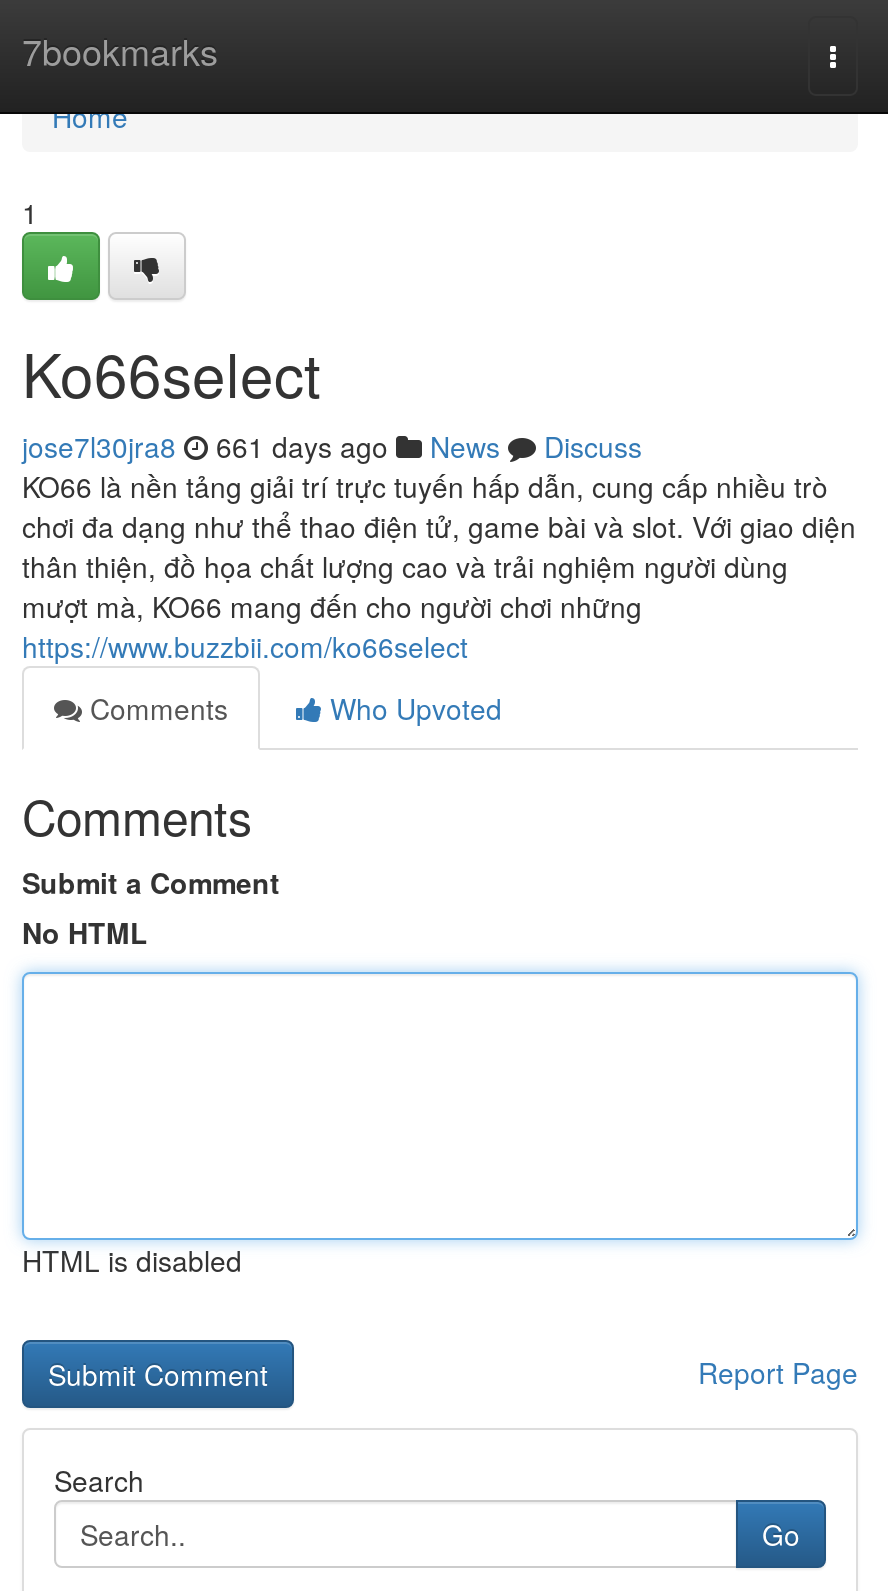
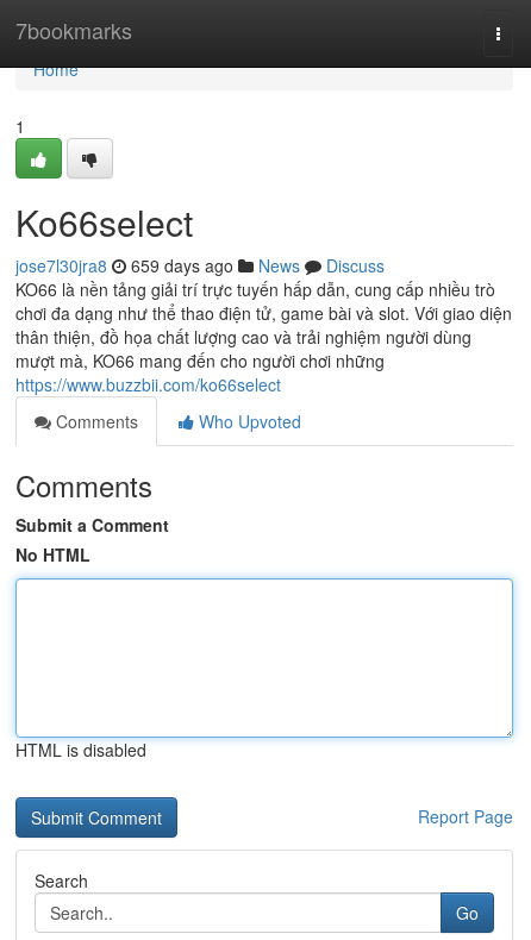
- jose7l30jra8 661 days ago News Discuss
+ jose7l30jra8 659 days ago News Discuss
